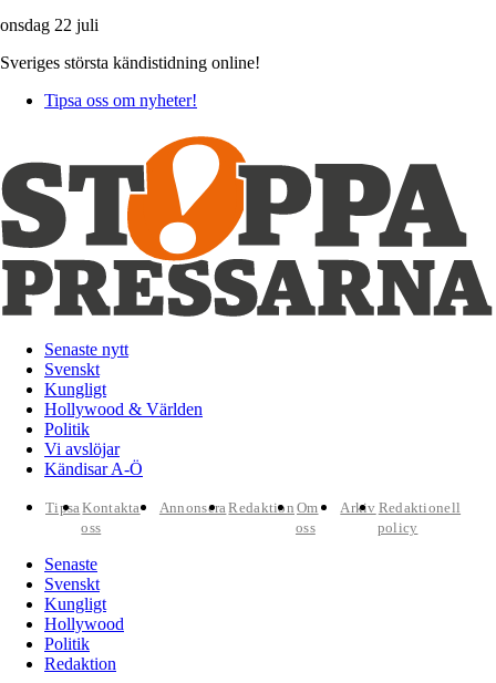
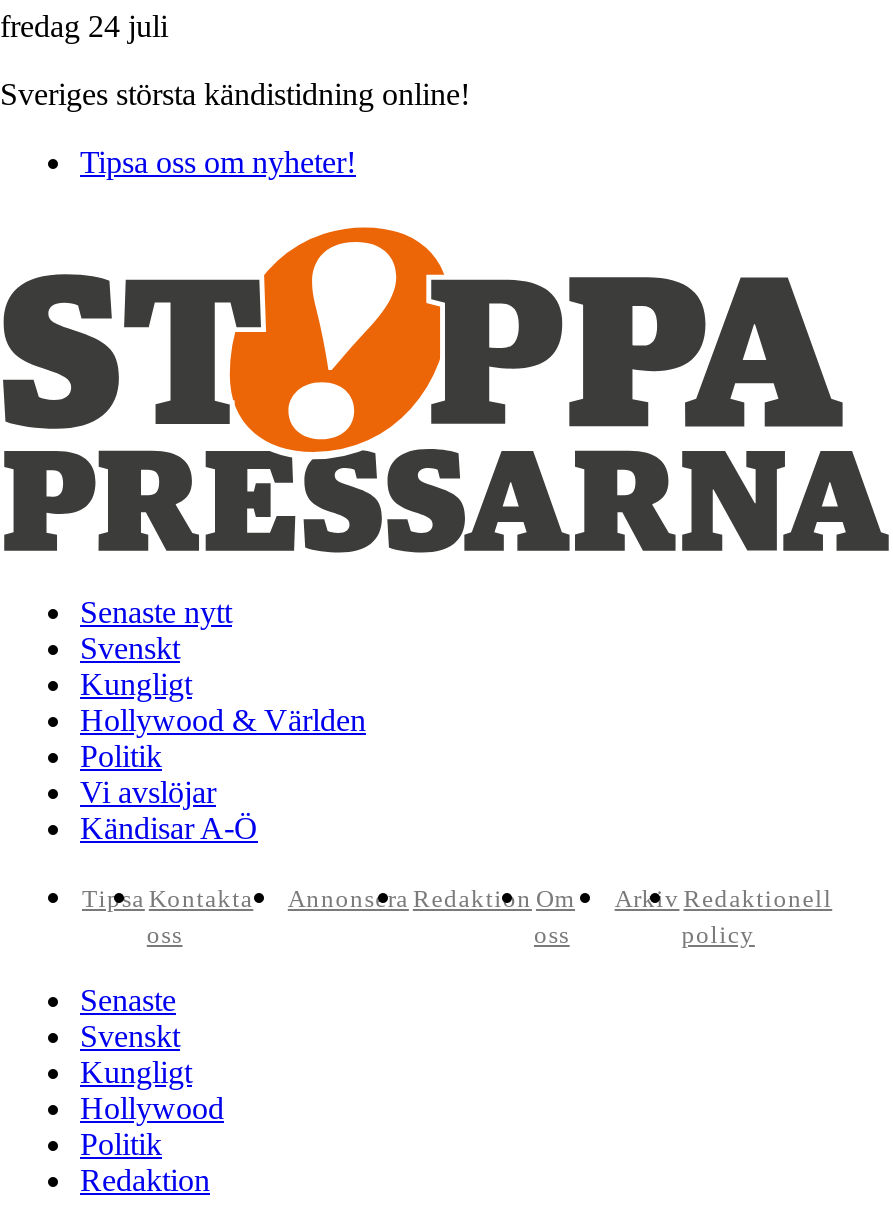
- onsdag 22 juli
+ fredag 24 juli
